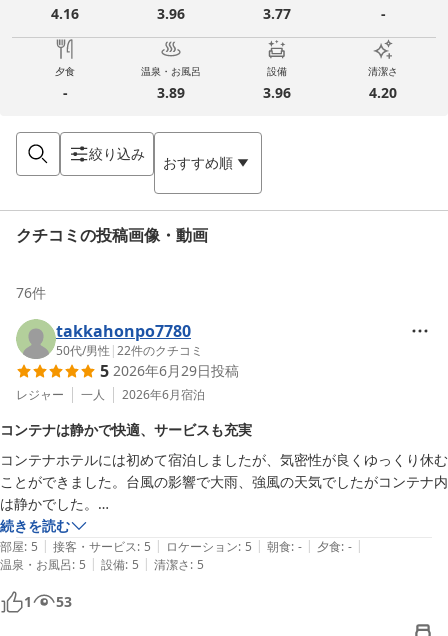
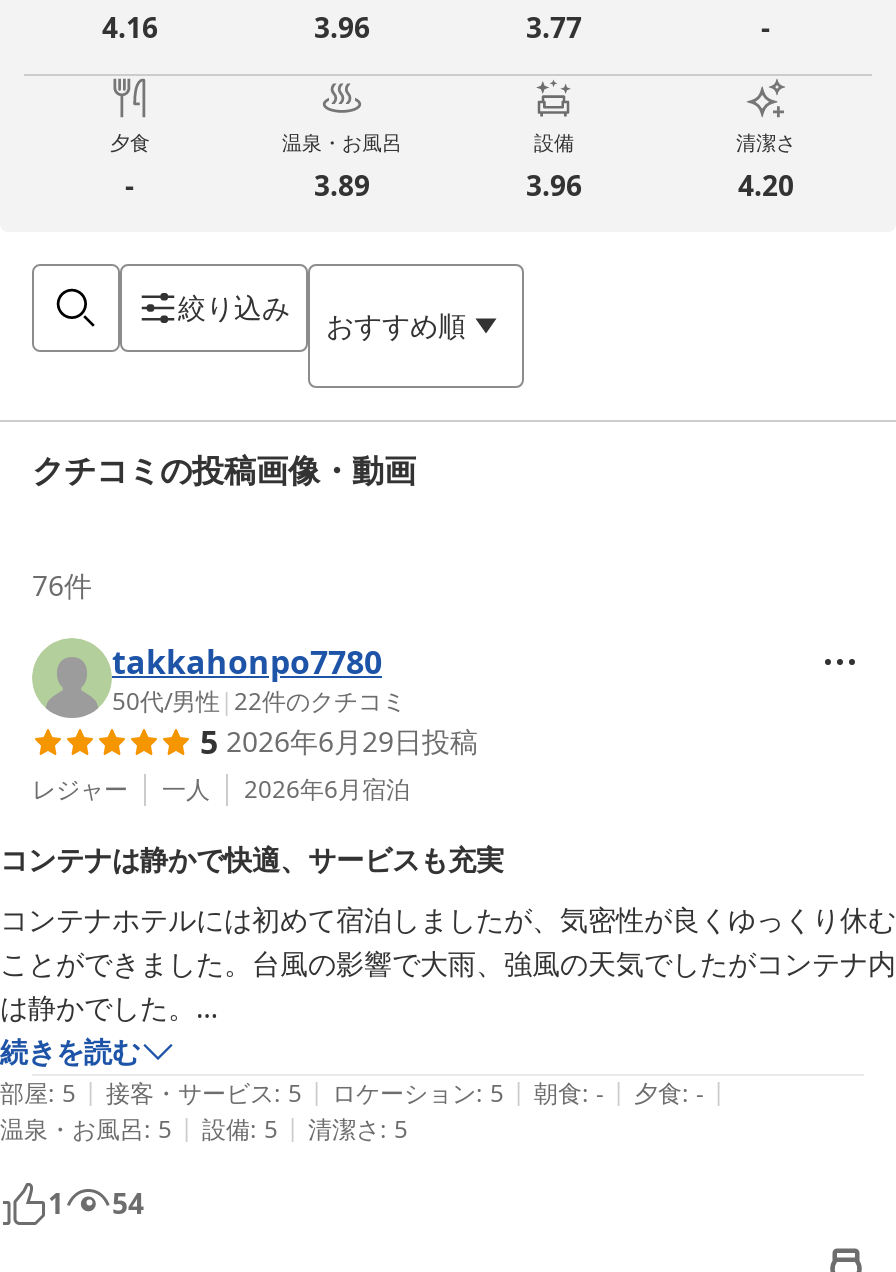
- 1 53
+ 1 54
